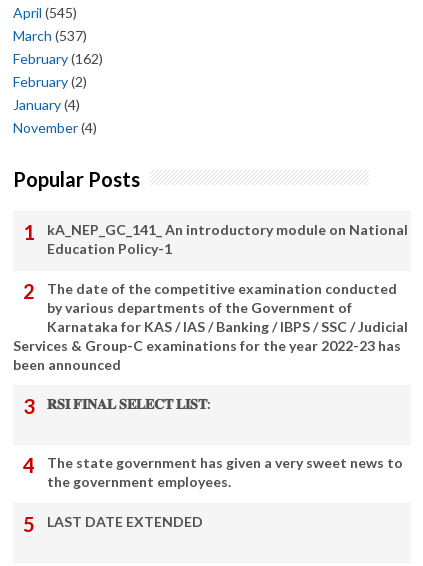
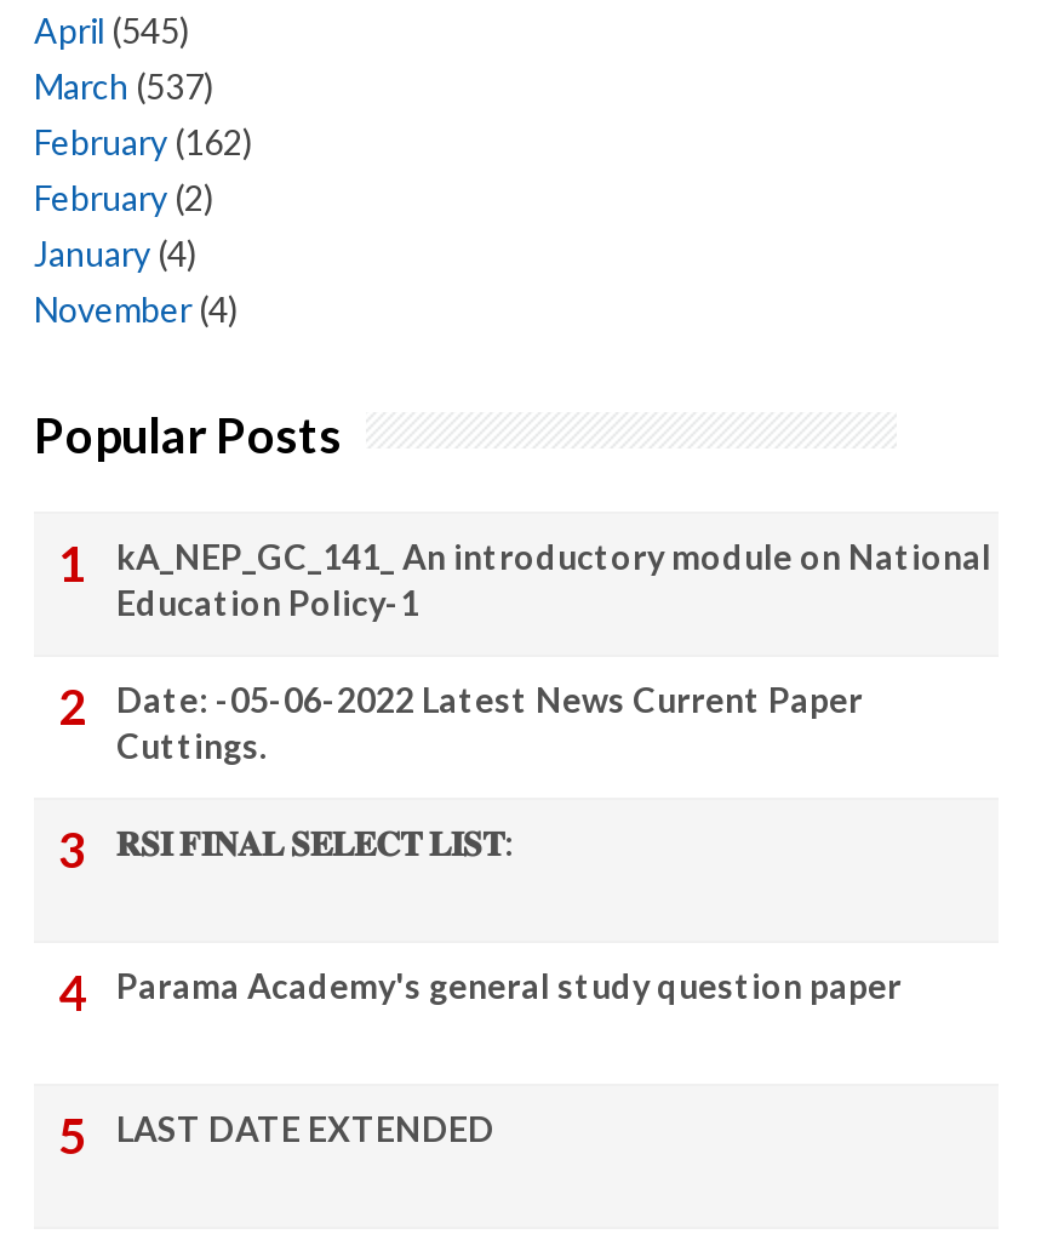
- The date of the competitive examination conducted
- by various departments of the Government of
- Karnataka for KAS / IAS / Banking / IBPS / SSC / Judicial
- Services & Group-C examinations for the year 2022-23 has
- been announced
+ Date: -05-06-2022 Latest News Current Paper
+ Cuttings.

- The state government has given a very sweet news to
- the government employees.
+ Parama Academy's general study question paper
